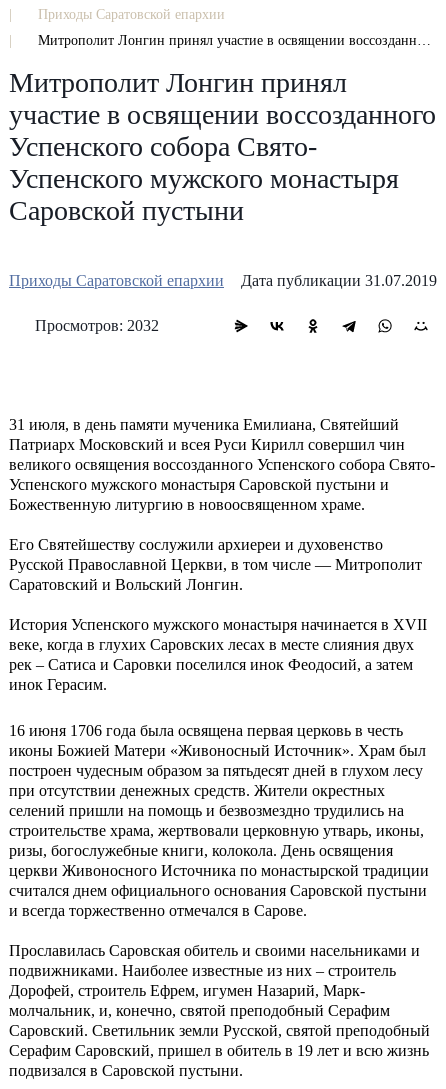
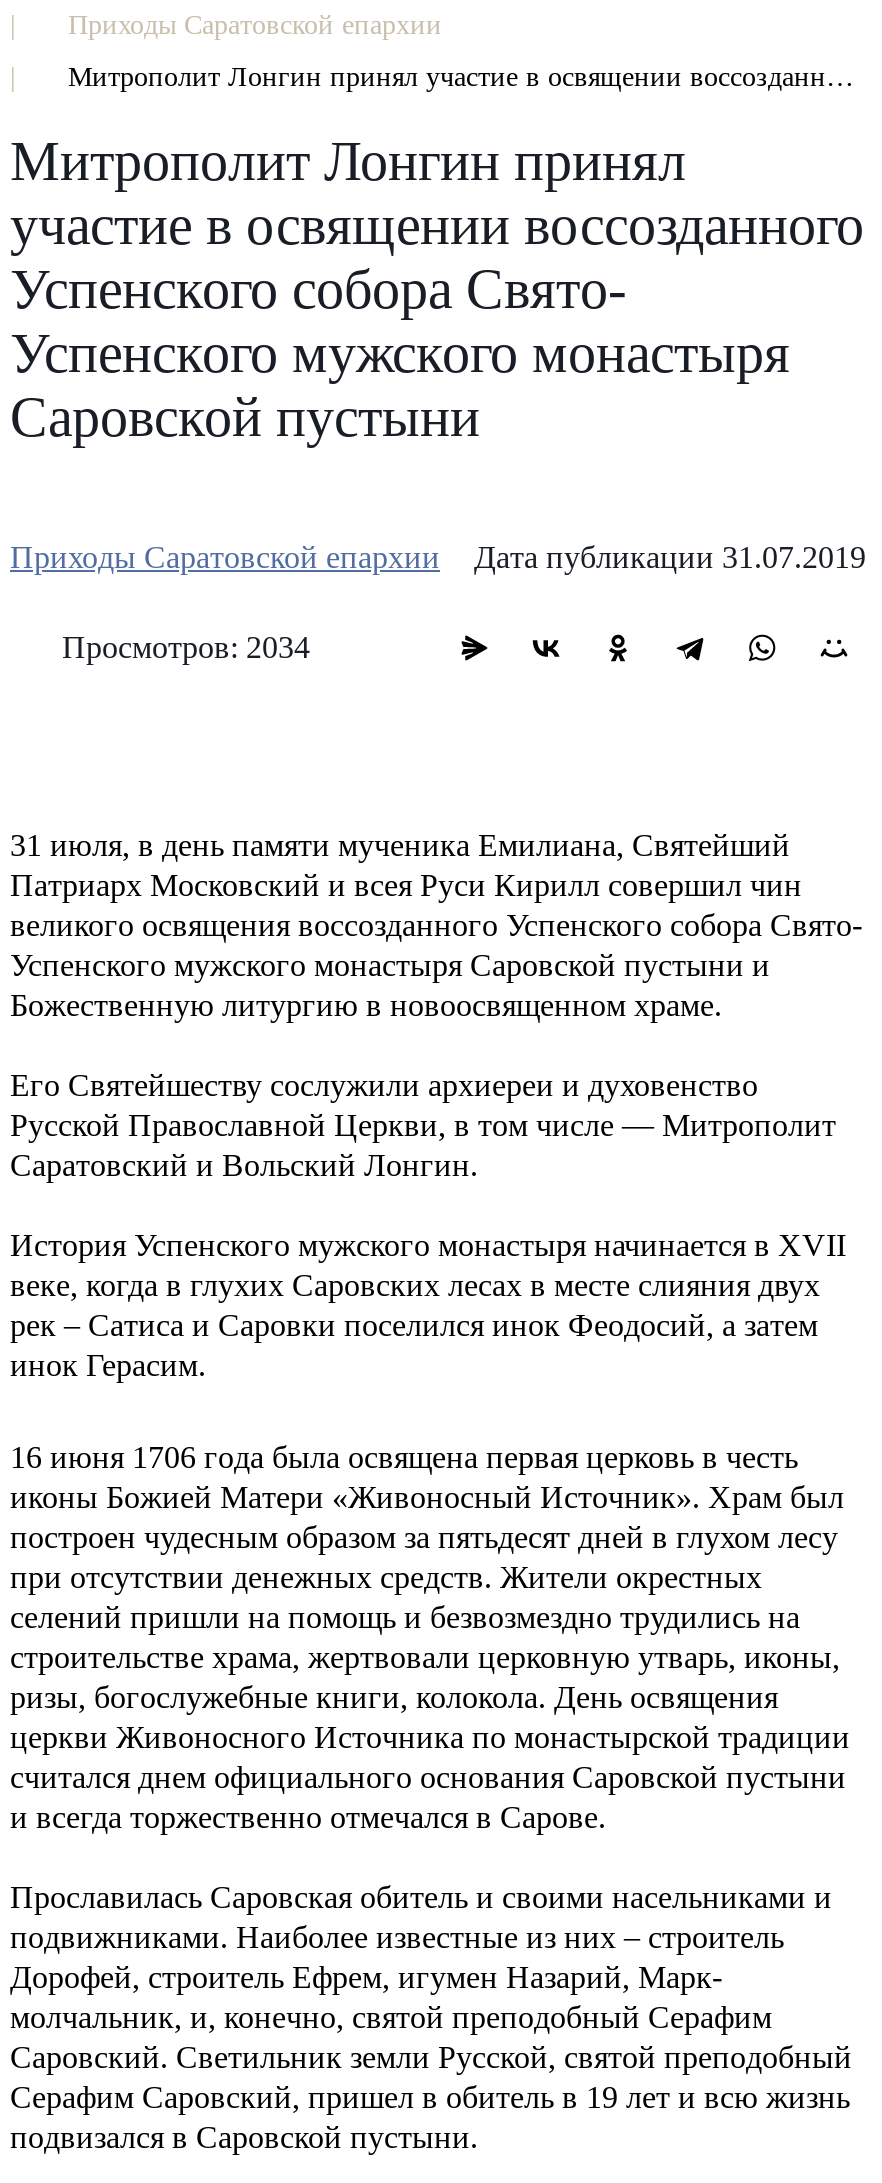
- Просмотров: 2032
+ Просмотров: 2034
